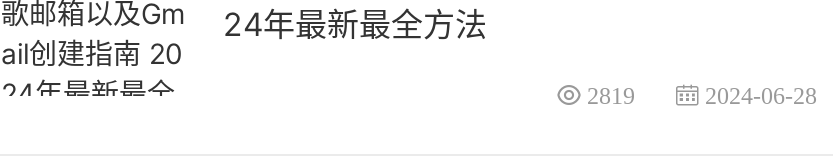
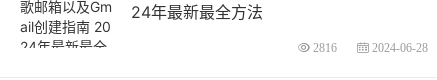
- 2819
+ 2816
